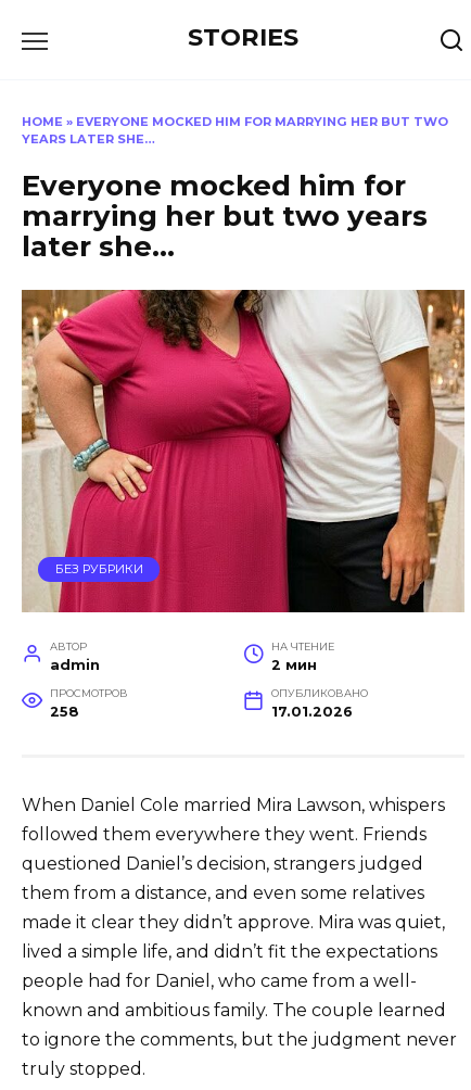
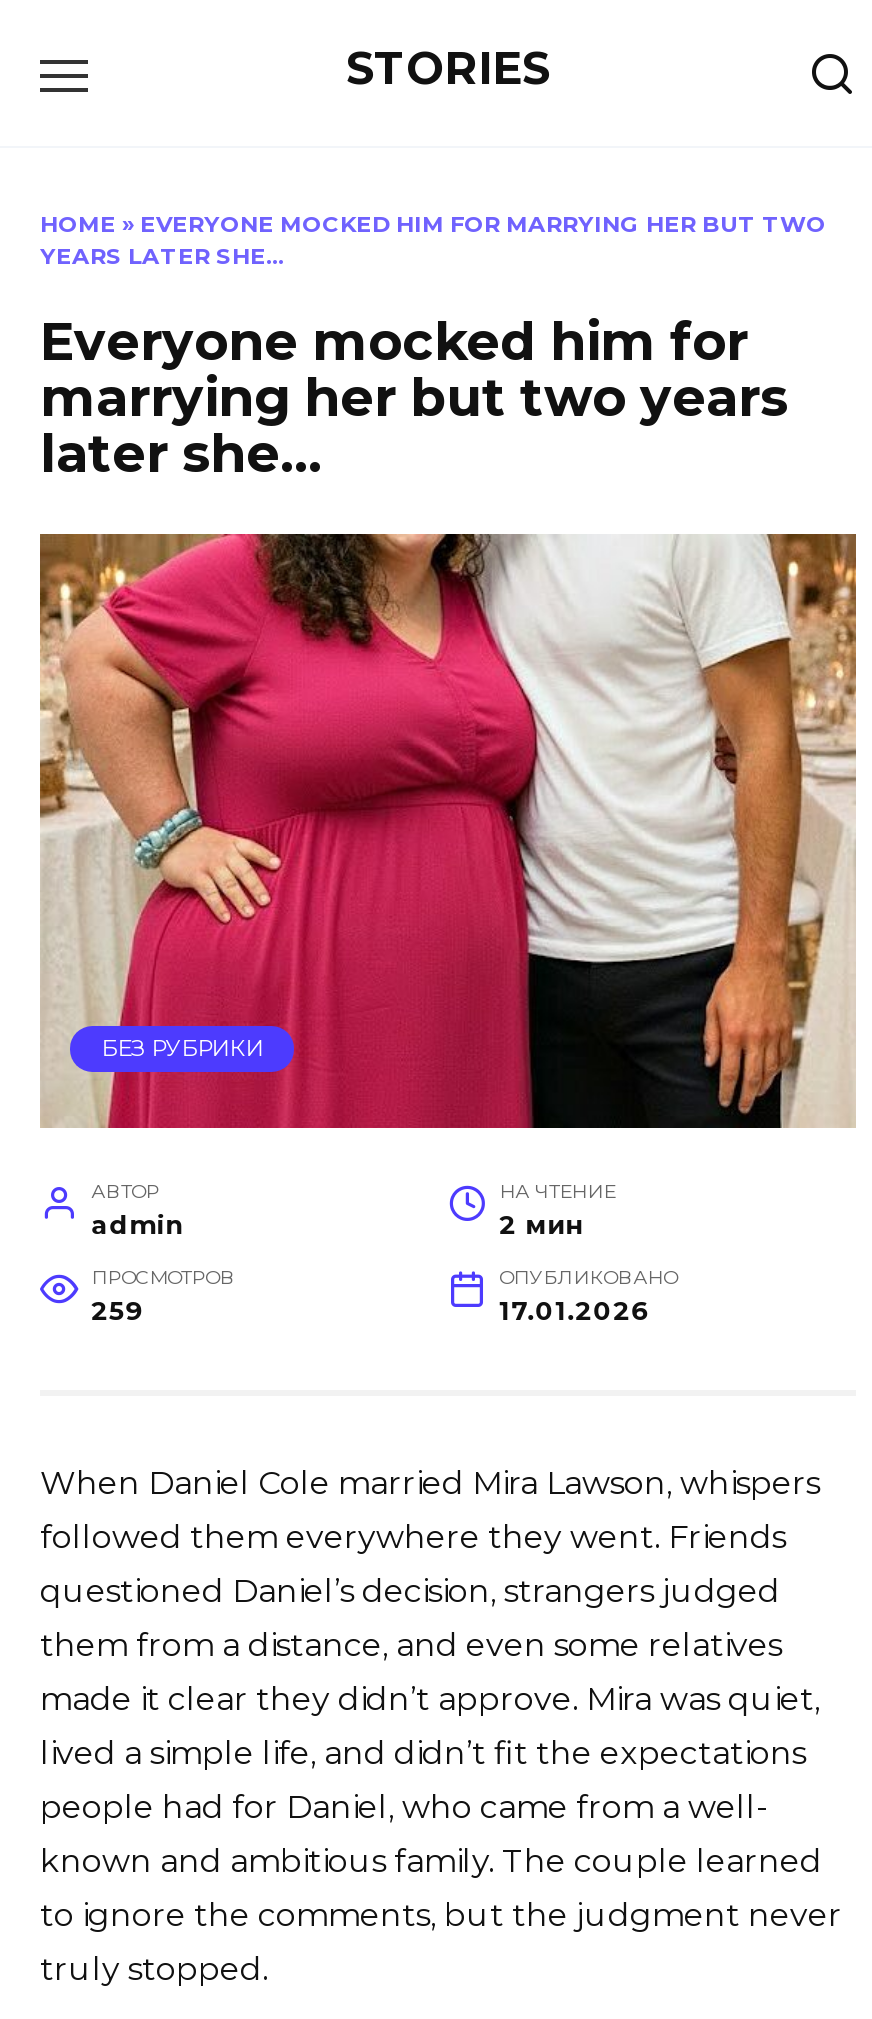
- 258
+ 259
